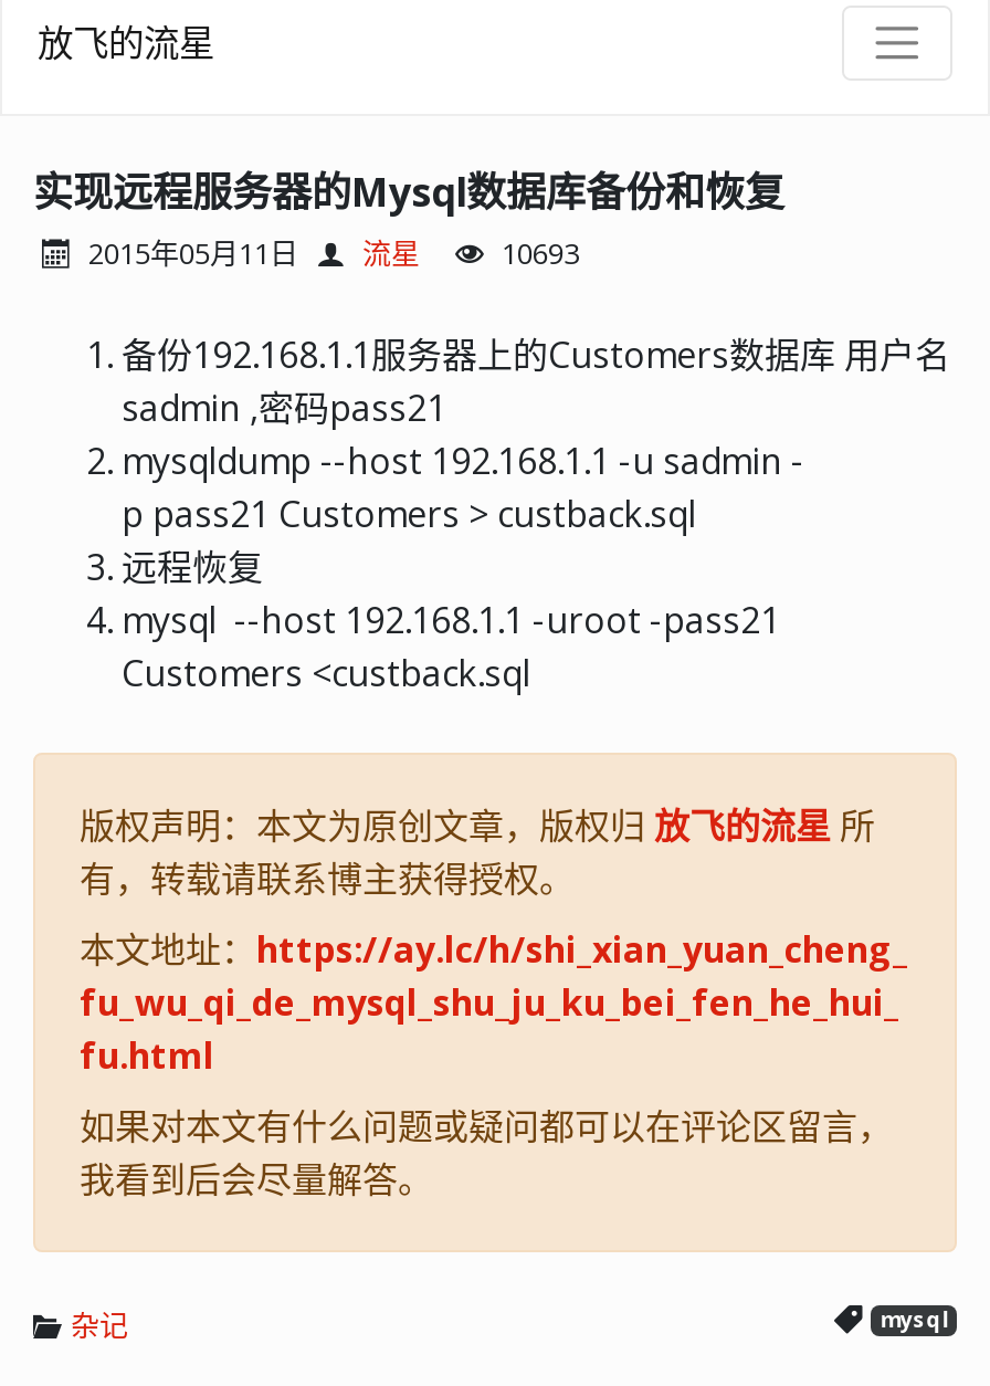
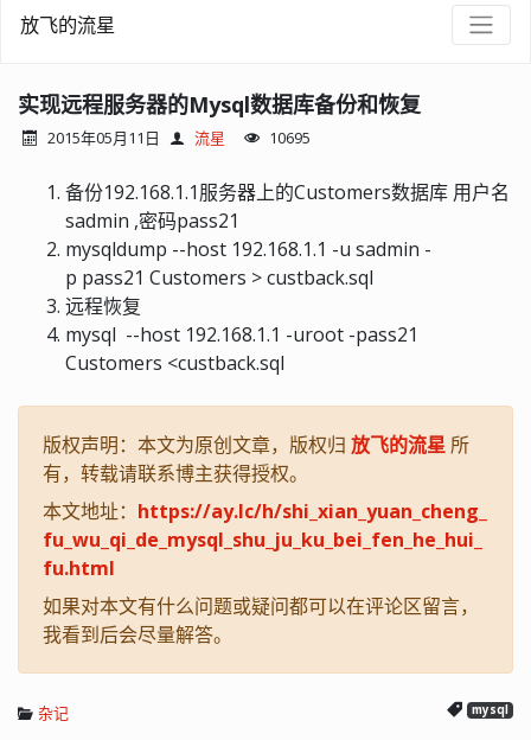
- 10693
+ 10695
